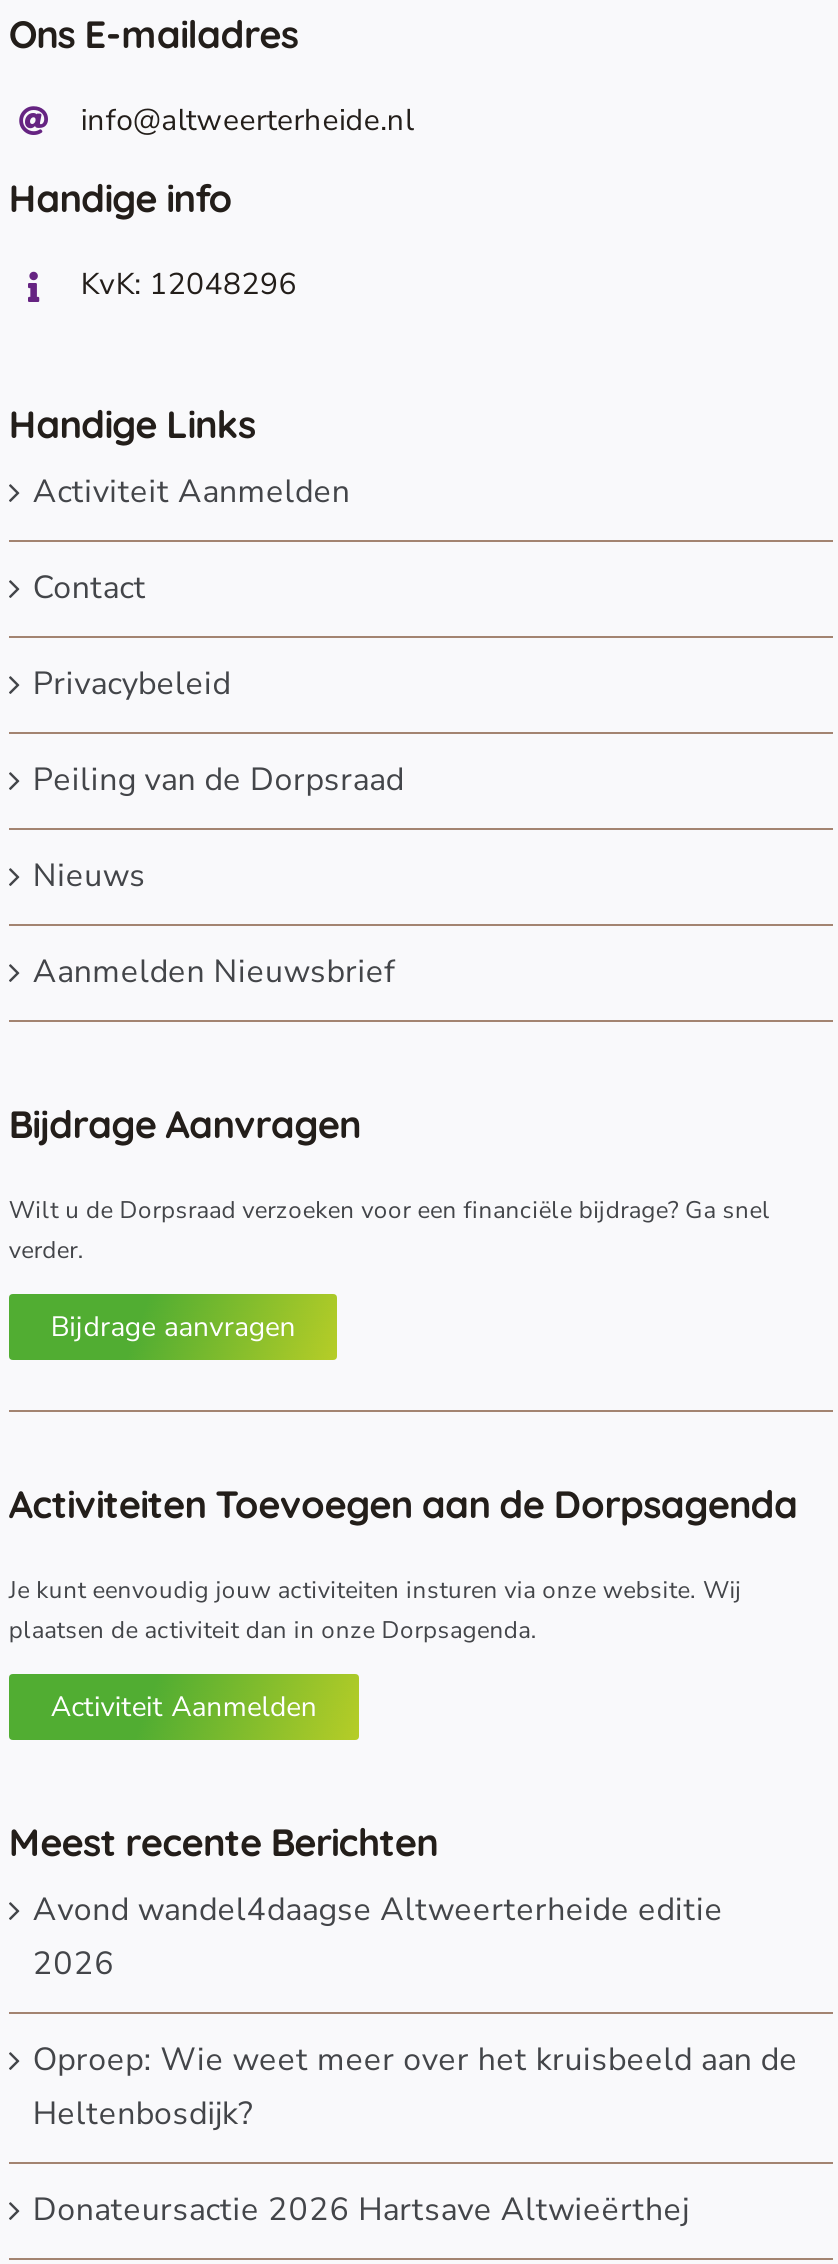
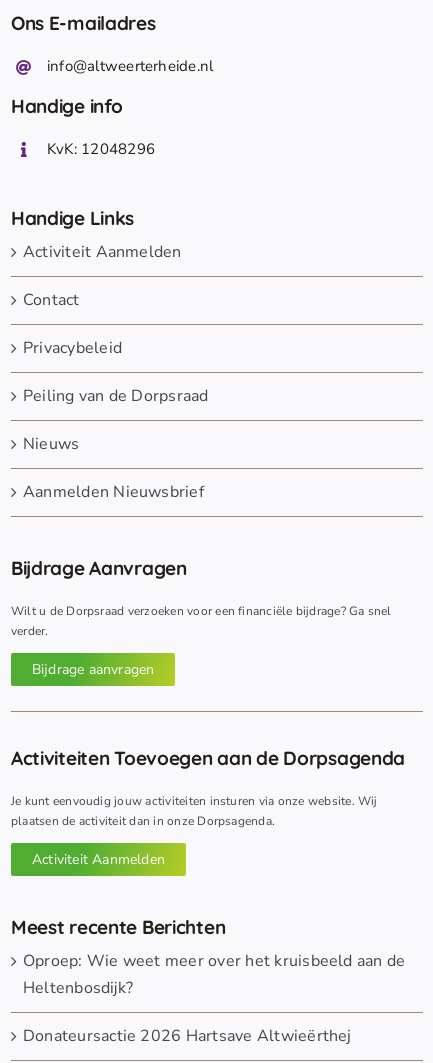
- Avond wandel4daagse Altweerterheide editie
- 2026
